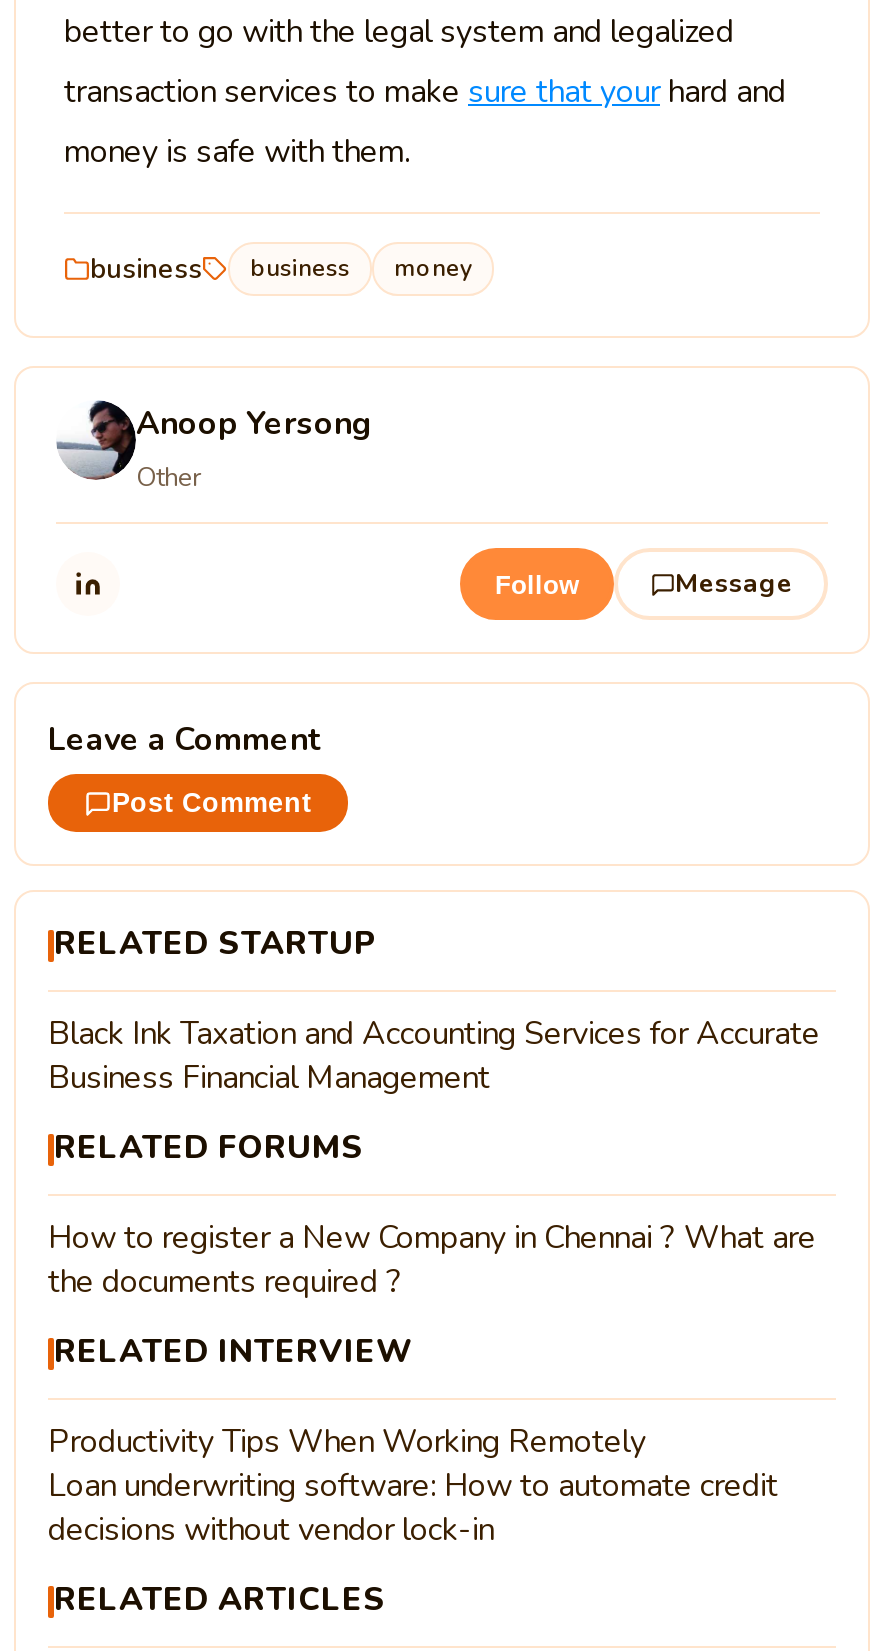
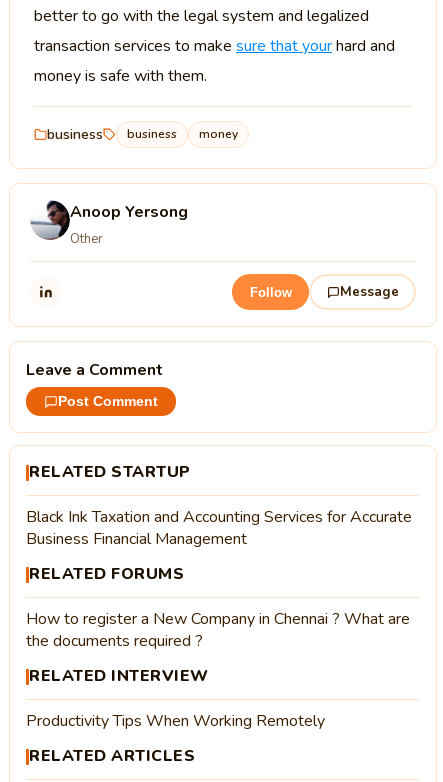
- Loan underwriting software: How to automate credit
- decisions without vendor lock-in
